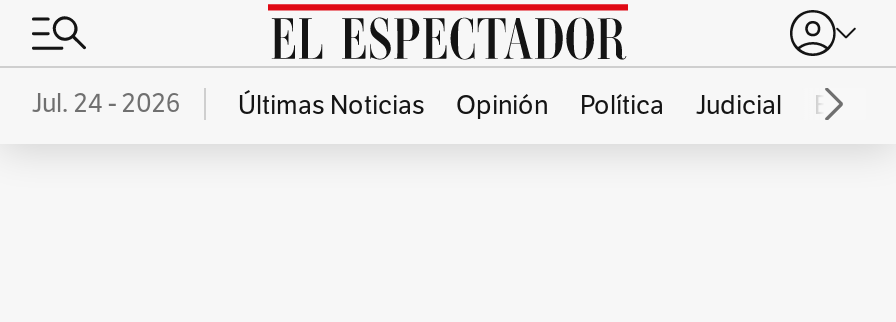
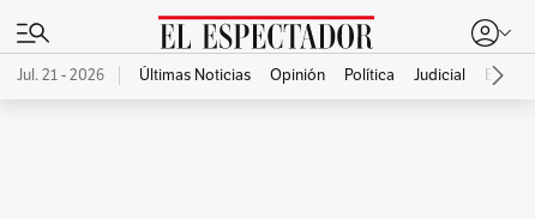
- Jul. 24 - 2026
+ Jul. 21 - 2026
